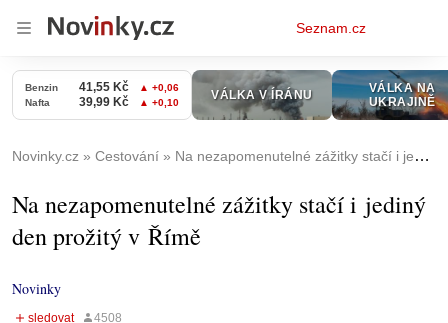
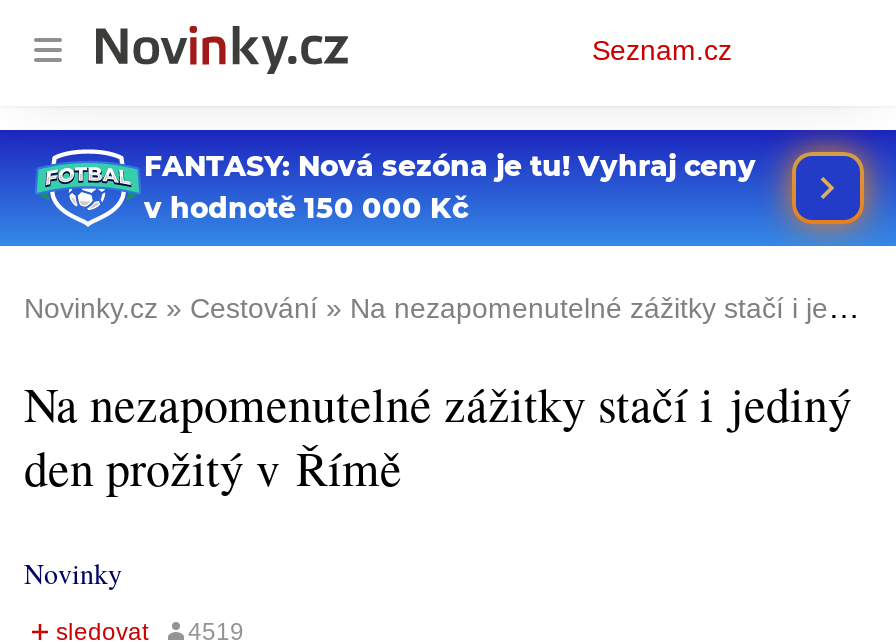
- [image]
+ [image]
